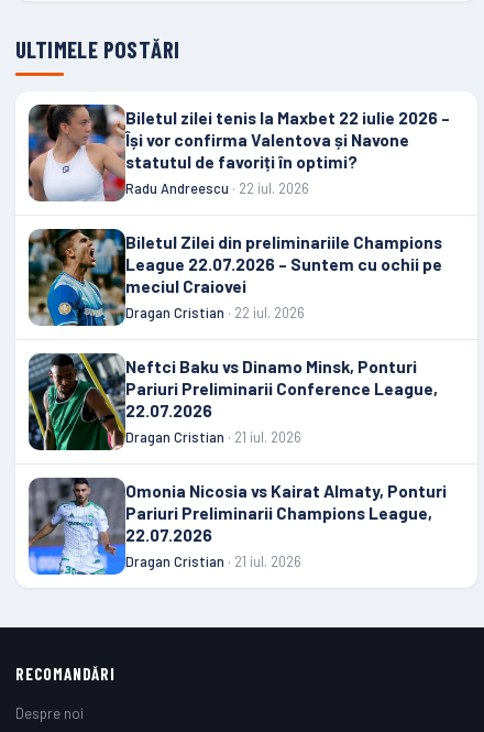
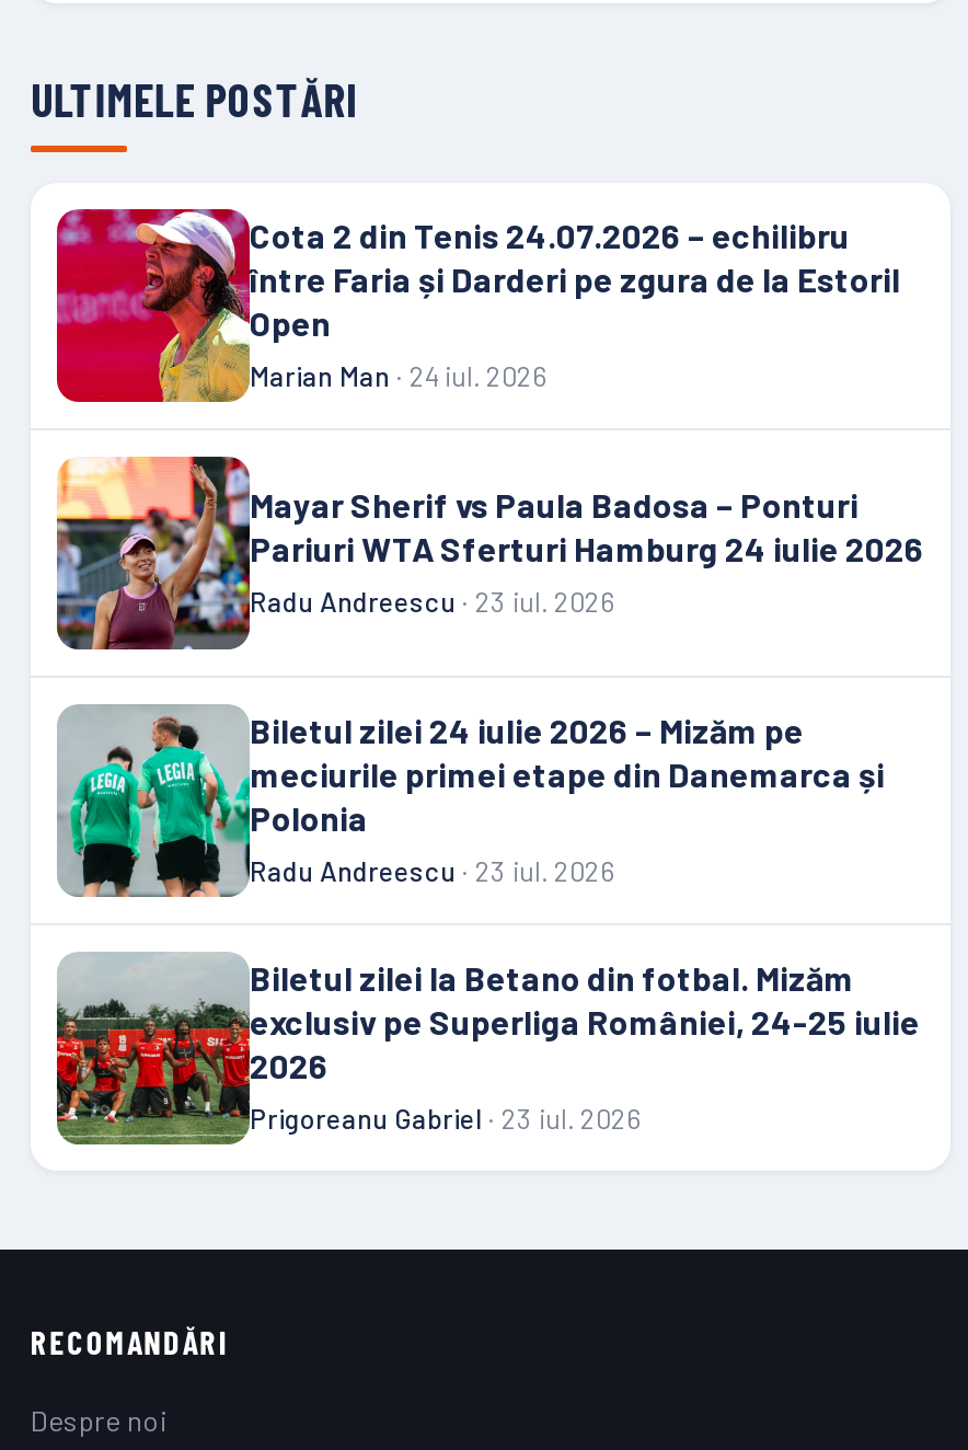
- [image]
- Biletul zilei tenis la Maxbet 22 iulie 2026 –
- Își vor confirma Valentova și Navone
- statutul de favoriți în optimi?
- Radu Andreescu · 22 iul. 2026
+ [image]
+ Cota 2 din Tenis 24.07.2026 – echilibru
+ între Faria și Darderi pe zgura de la Estoril
+ Open
+ Marian Man · 24 iul. 2026

- [image]
- Biletul Zilei din preliminariile Champions
- League 22.07.2026 – Suntem cu ochii pe
- meciul Craiovei
- Dragan Cristian · 22 iul. 2026
+ [image]
+ Mayar Sherif vs Paula Badosa – Ponturi
+ Pariuri WTA Sferturi Hamburg 24 iulie 2026
+ Radu Andreescu · 23 iul. 2026

- [image]
- Neftci Baku vs Dinamo Minsk, Ponturi
- Pariuri Preliminarii Conference League,
- 22.07.2026
- Dragan Cristian · 21 iul. 2026
+ [image]
+ Biletul zilei 24 iulie 2026 – Mizăm pe
+ meciurile primei etape din Danemarca și
+ Polonia
+ Radu Andreescu · 23 iul. 2026

- [image]
- Omonia Nicosia vs Kairat Almaty, Ponturi
- Pariuri Preliminarii Champions League,
- 22.07.2026
- Dragan Cristian · 21 iul. 2026
+ [image]
+ Biletul zilei la Betano din fotbal. Mizăm
+ exclusiv pe Superliga României, 24-25 iulie
+ 2026
+ Prigoreanu Gabriel · 23 iul. 2026
